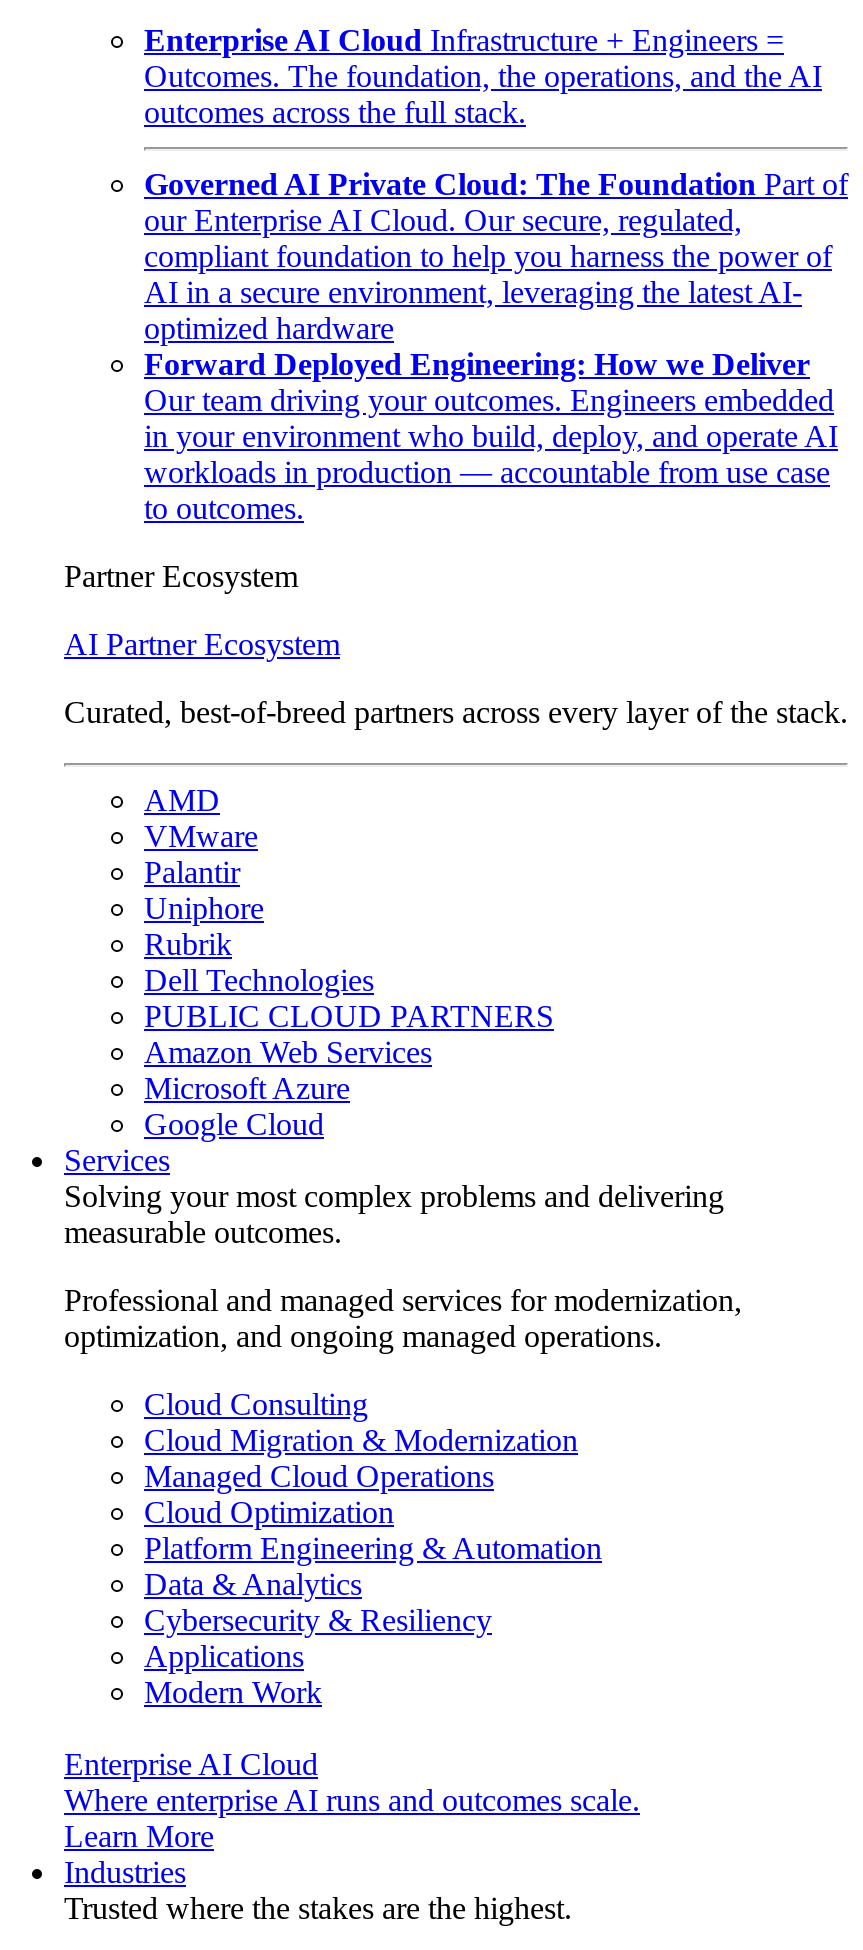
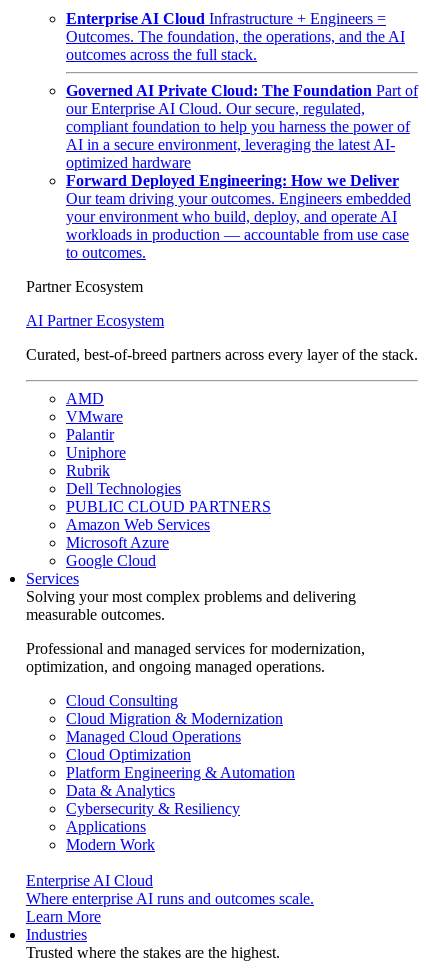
- in your environment who build, deploy, and operate AI
+ your environment who build, deploy, and operate AI
